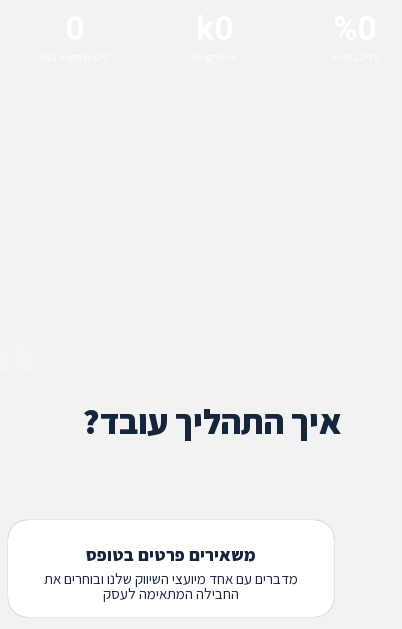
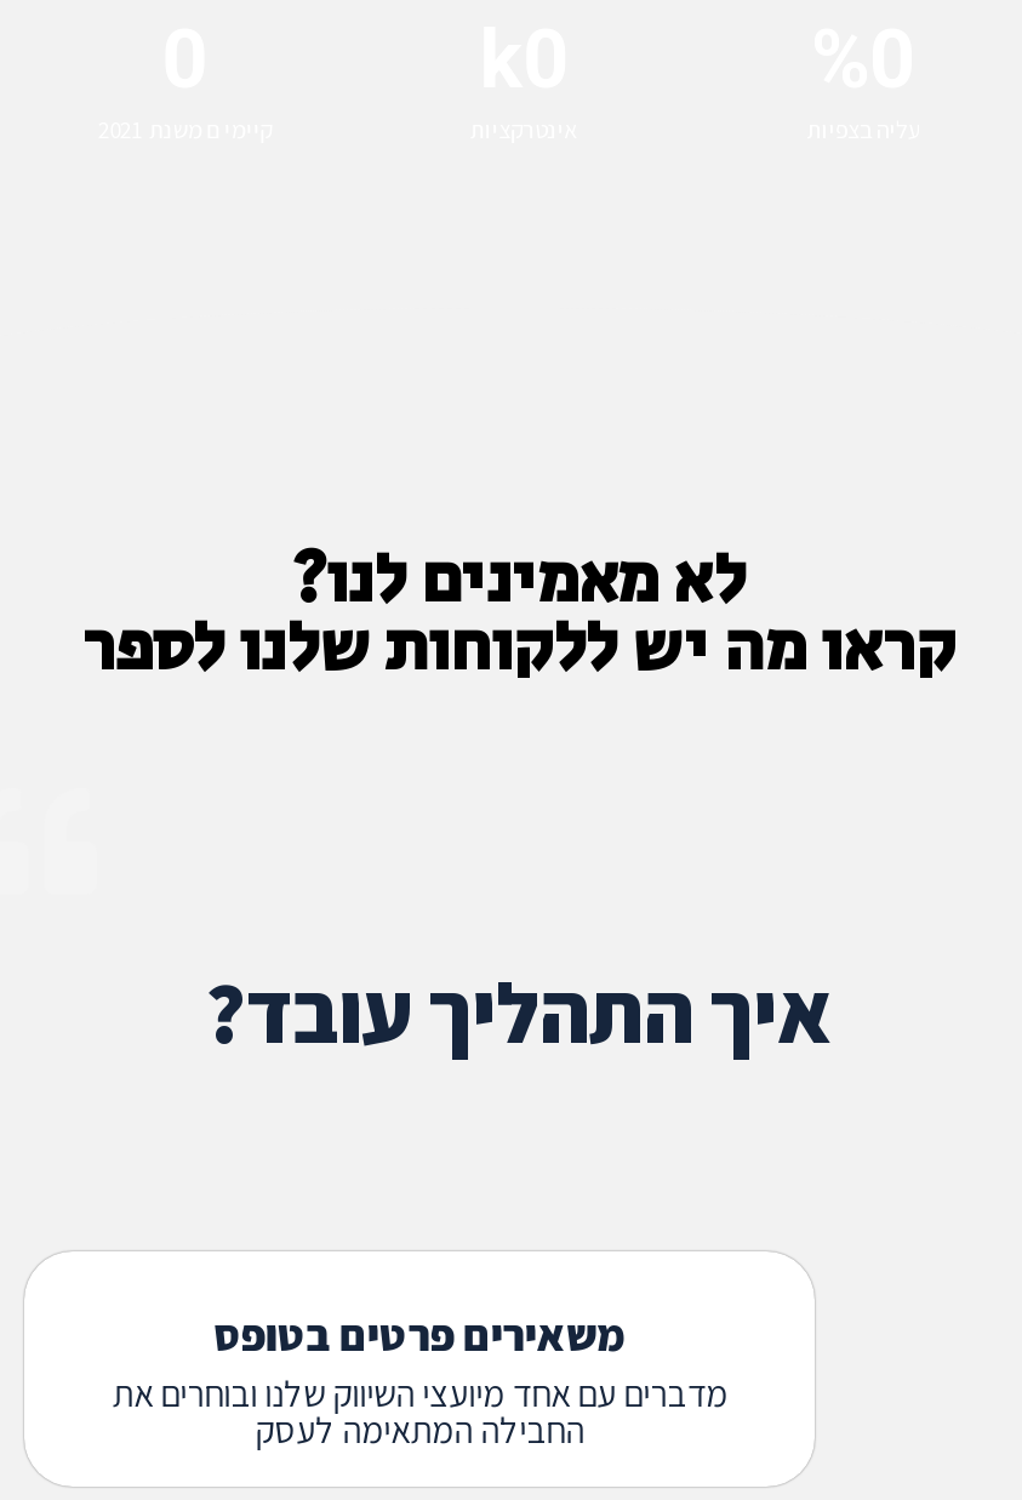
+ לא מאמינים לנו?
+ קראו מה יש ללקוחות שלנו לספר
